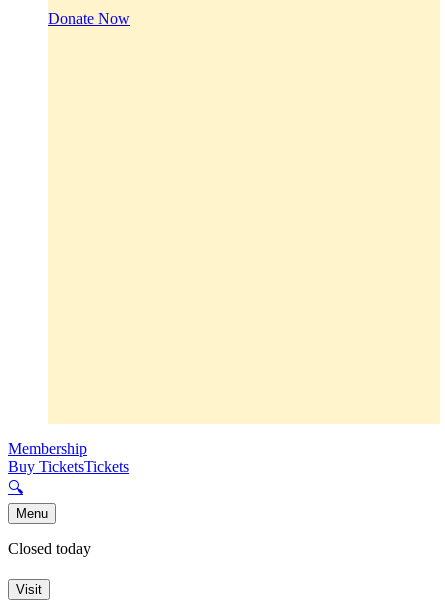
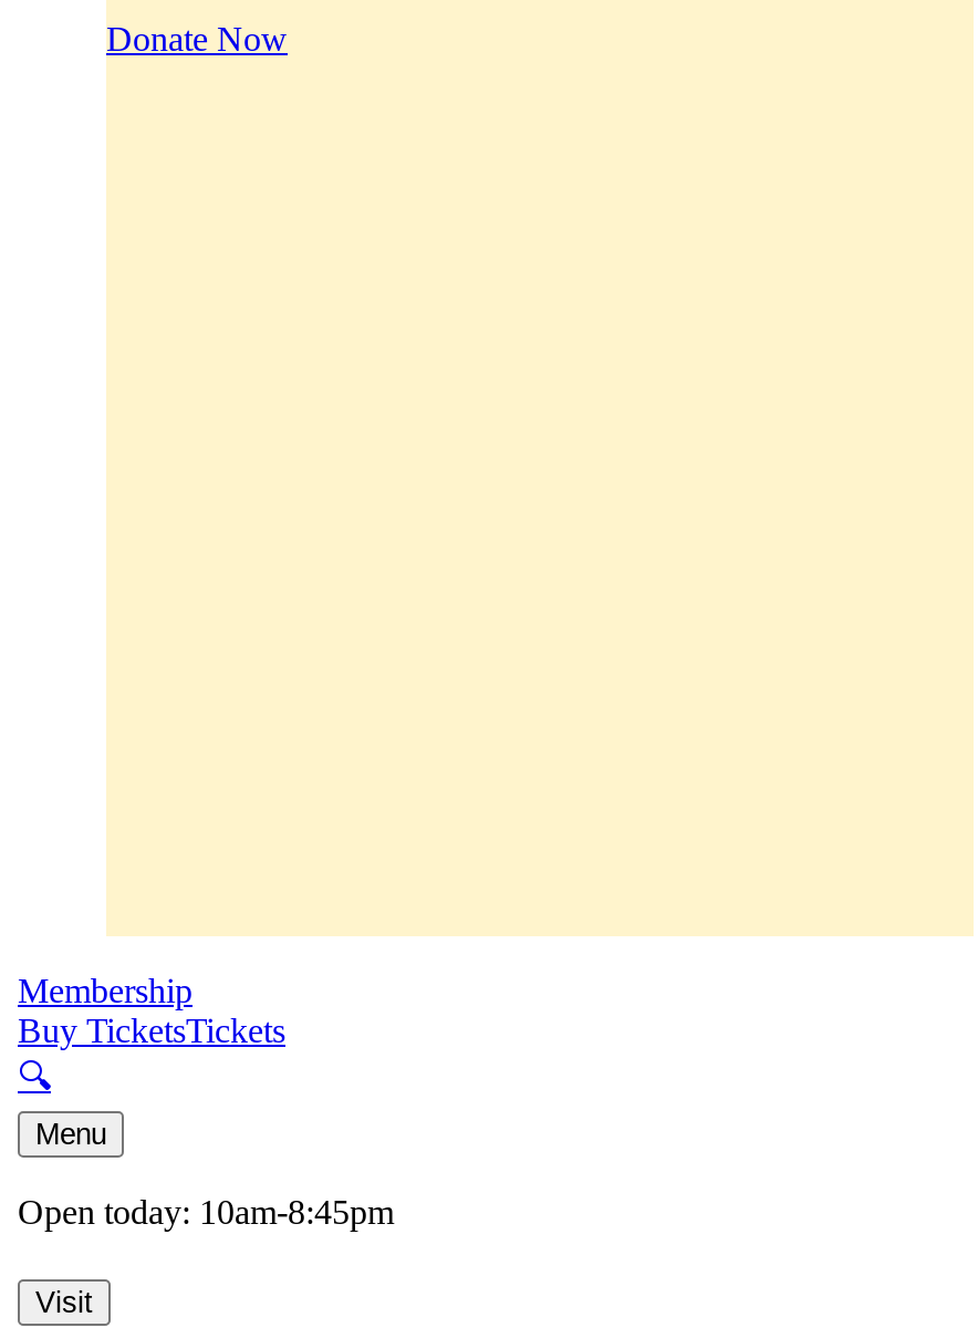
- Closed today
+ Open today: 10am-8:45pm
